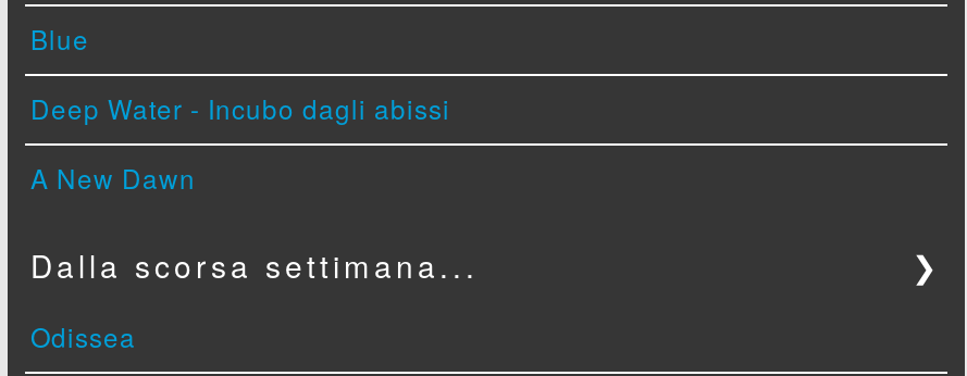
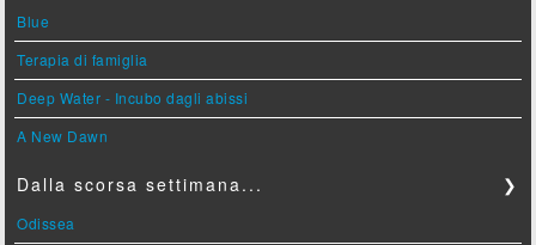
+ Terapia di famiglia
